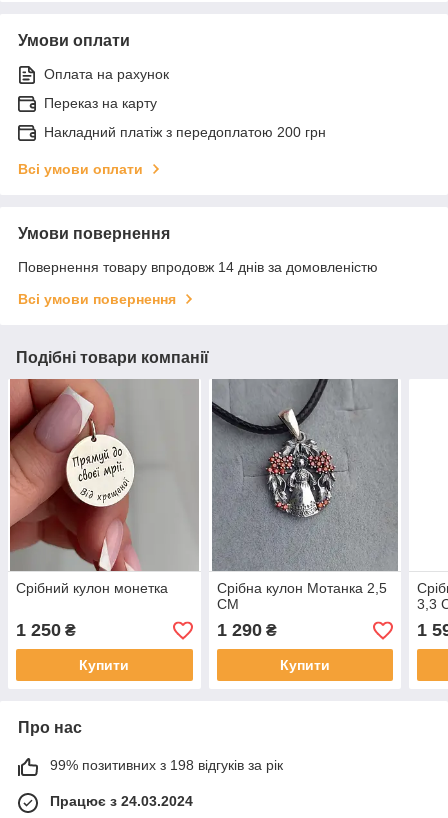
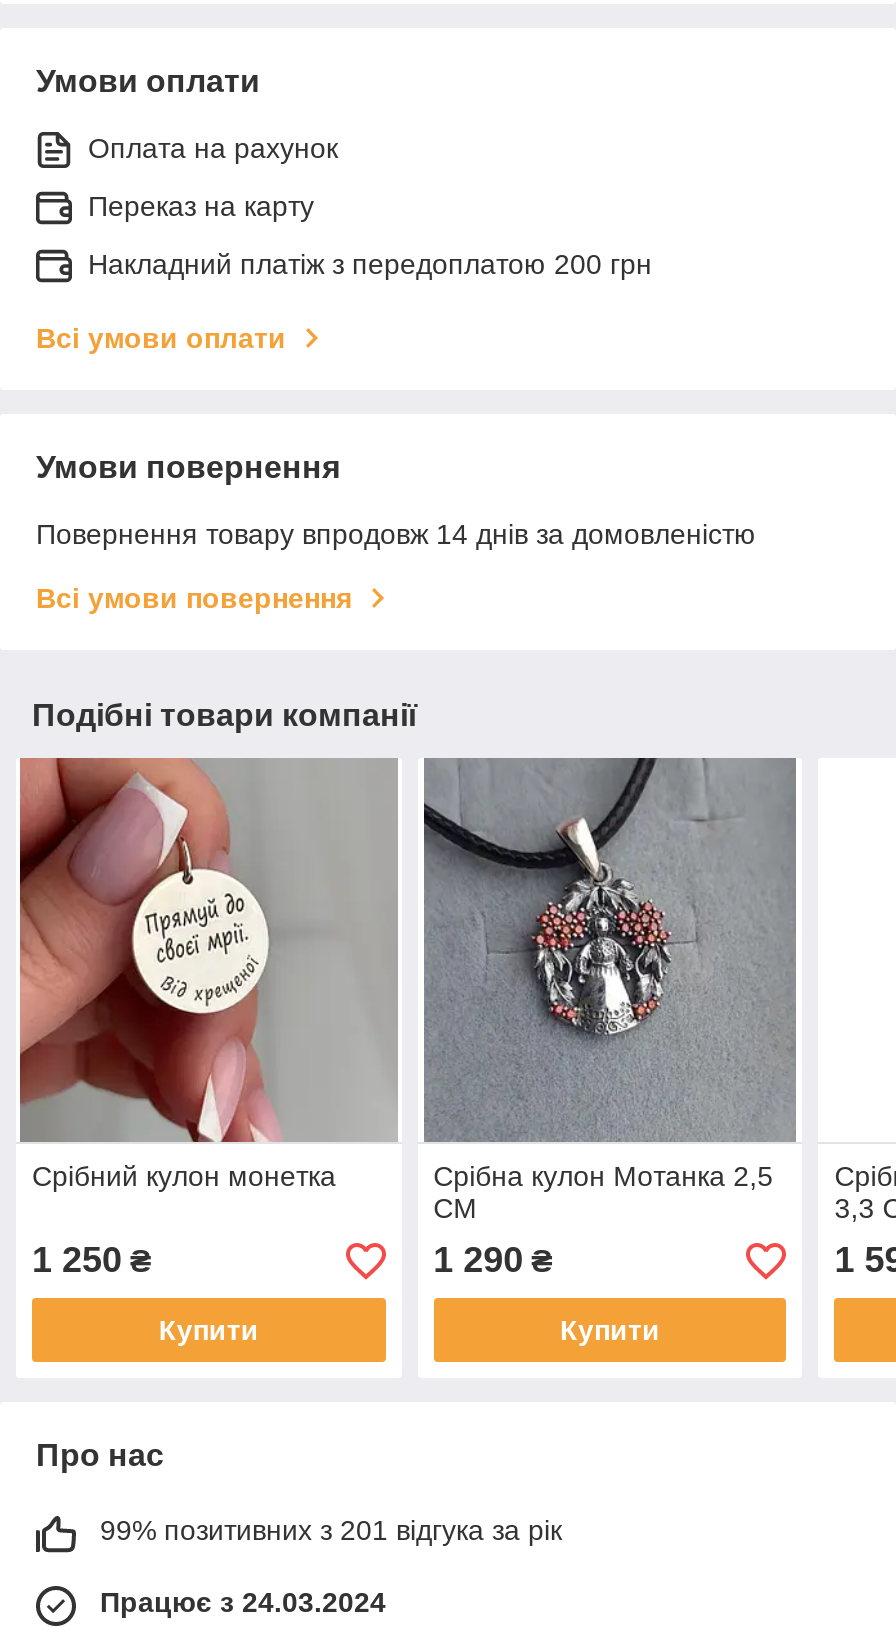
- 99% позитивних з 198 відгуків за рік
+ 99% позитивних з 201 відгука за рік
